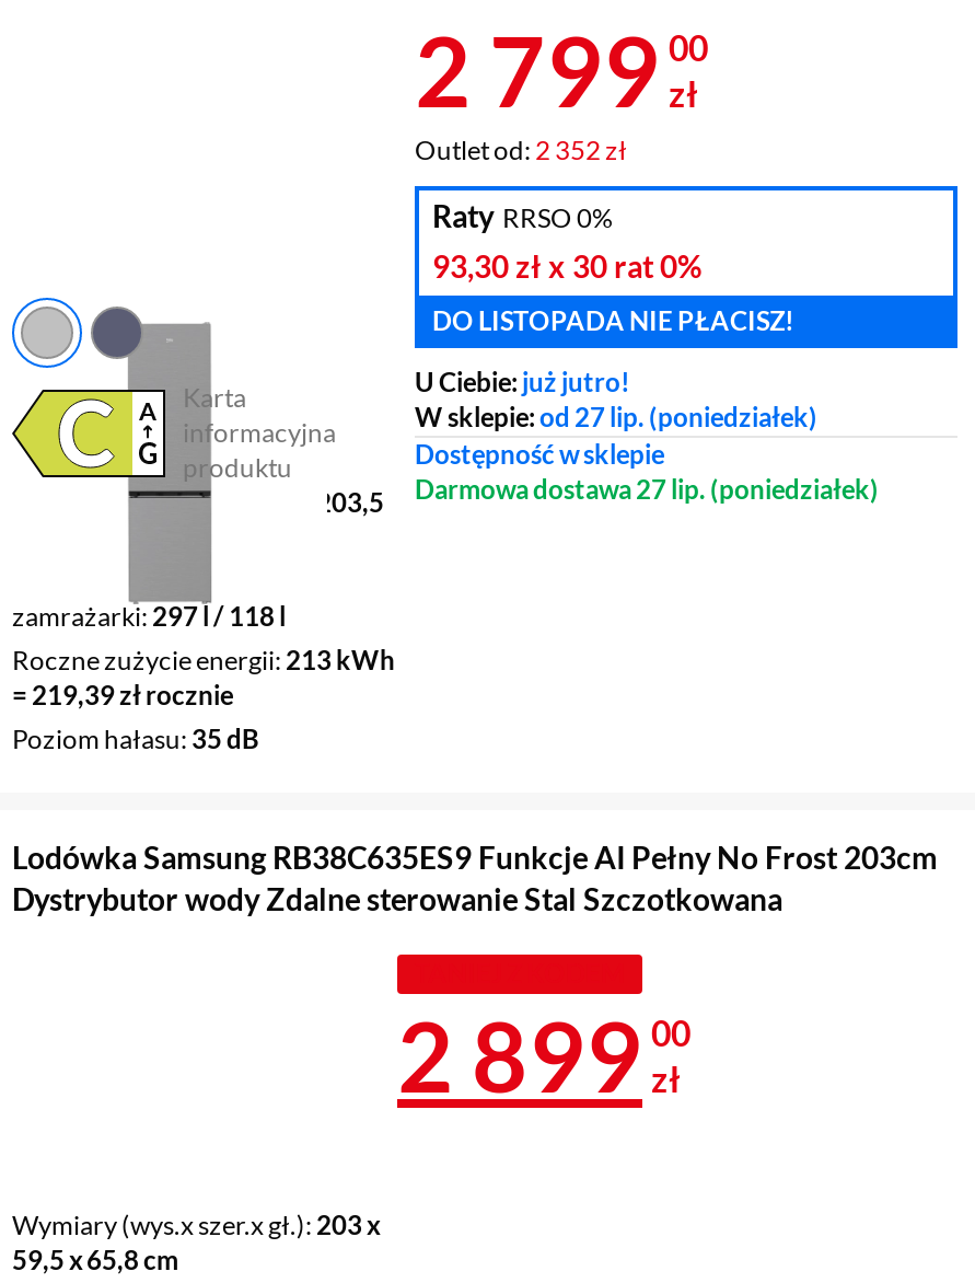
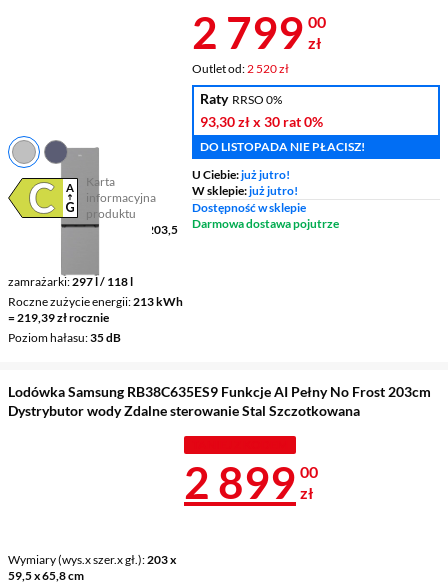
- Outlet od: 2 352 zł
+ Outlet od: 2 520 zł

- W sklepie: od 27 lip. (poniedziałek)
+ W sklepie: już jutro!

- Darmowa dostawa 27 lip. (poniedziałek)
+ Darmowa dostawa pojutrze
